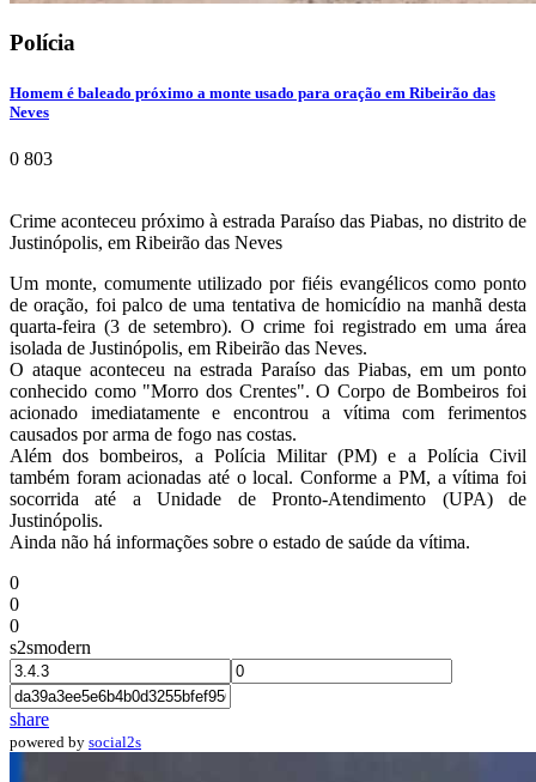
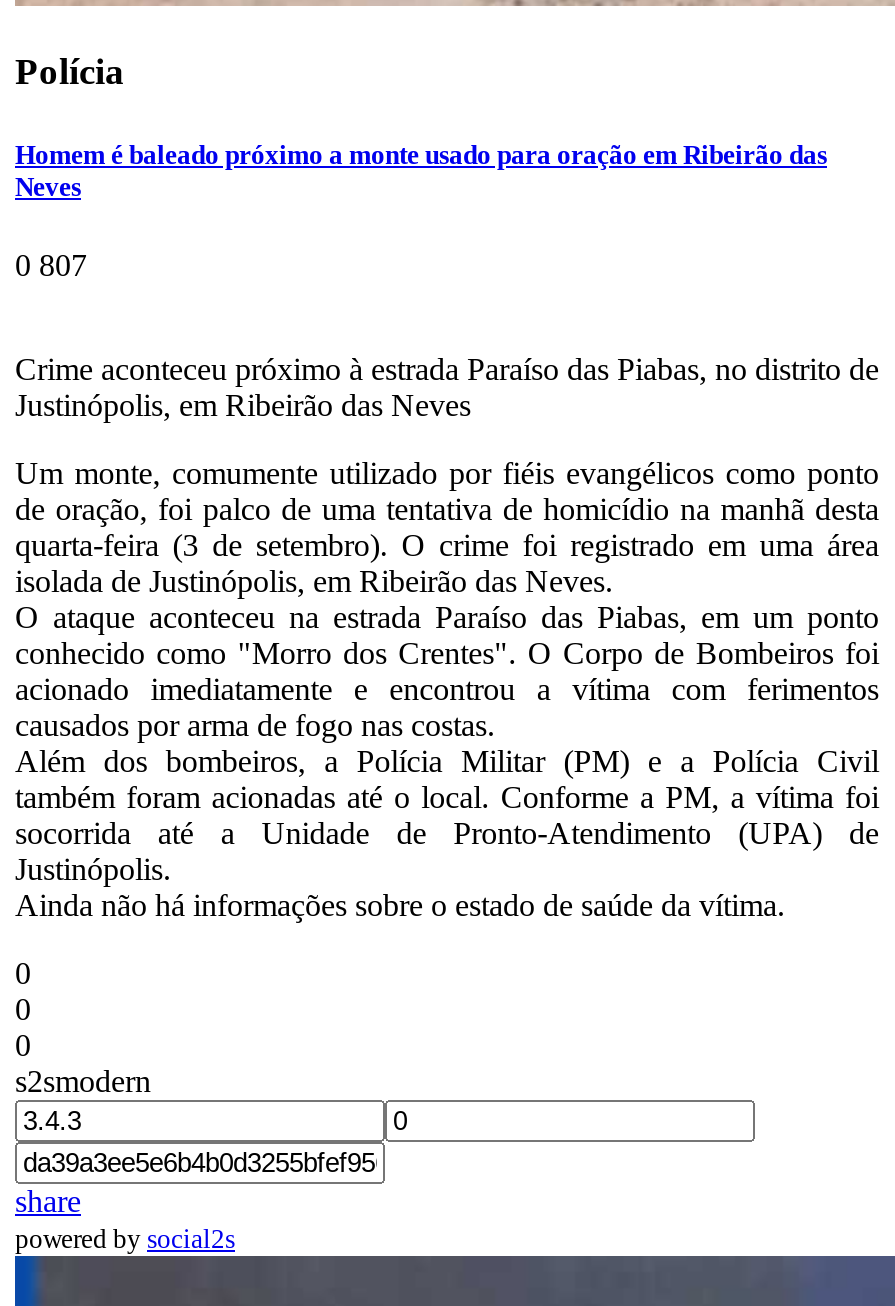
- 0 803
+ 0 807
